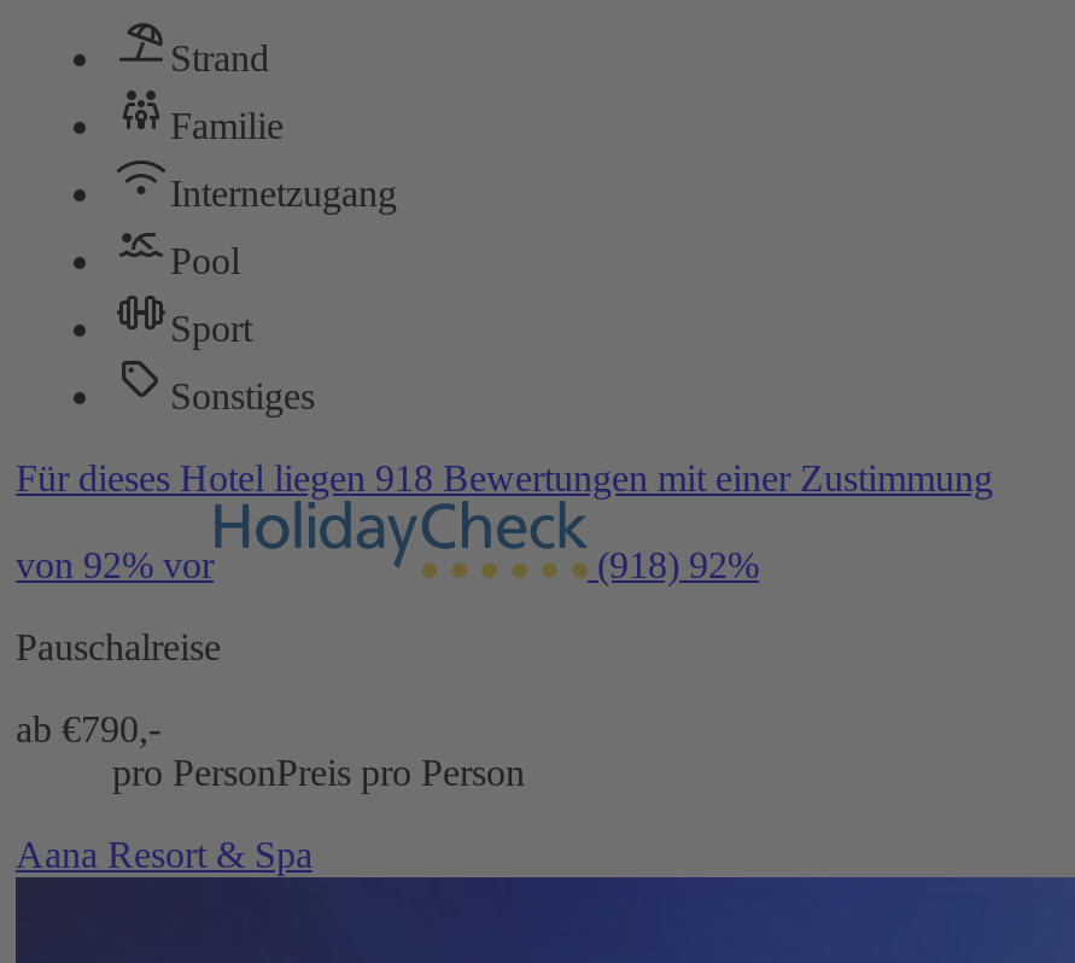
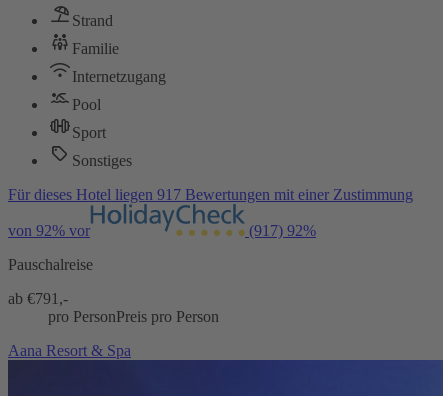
- Für dieses Hotel liegen 918 Bewertungen mit einer Zustimmung
+ Für dieses Hotel liegen 917 Bewertungen mit einer Zustimmung

- (918) 92%
+ (917) 92%

- ab €790,-
+ ab €791,-
